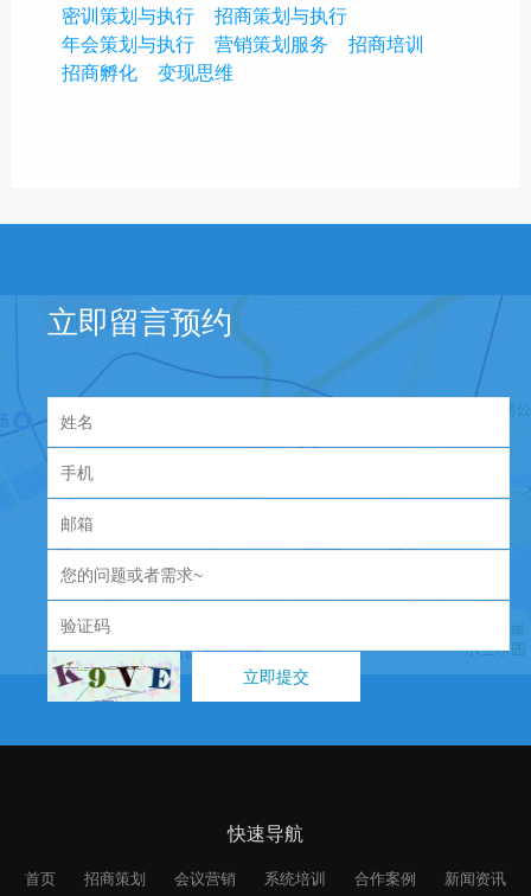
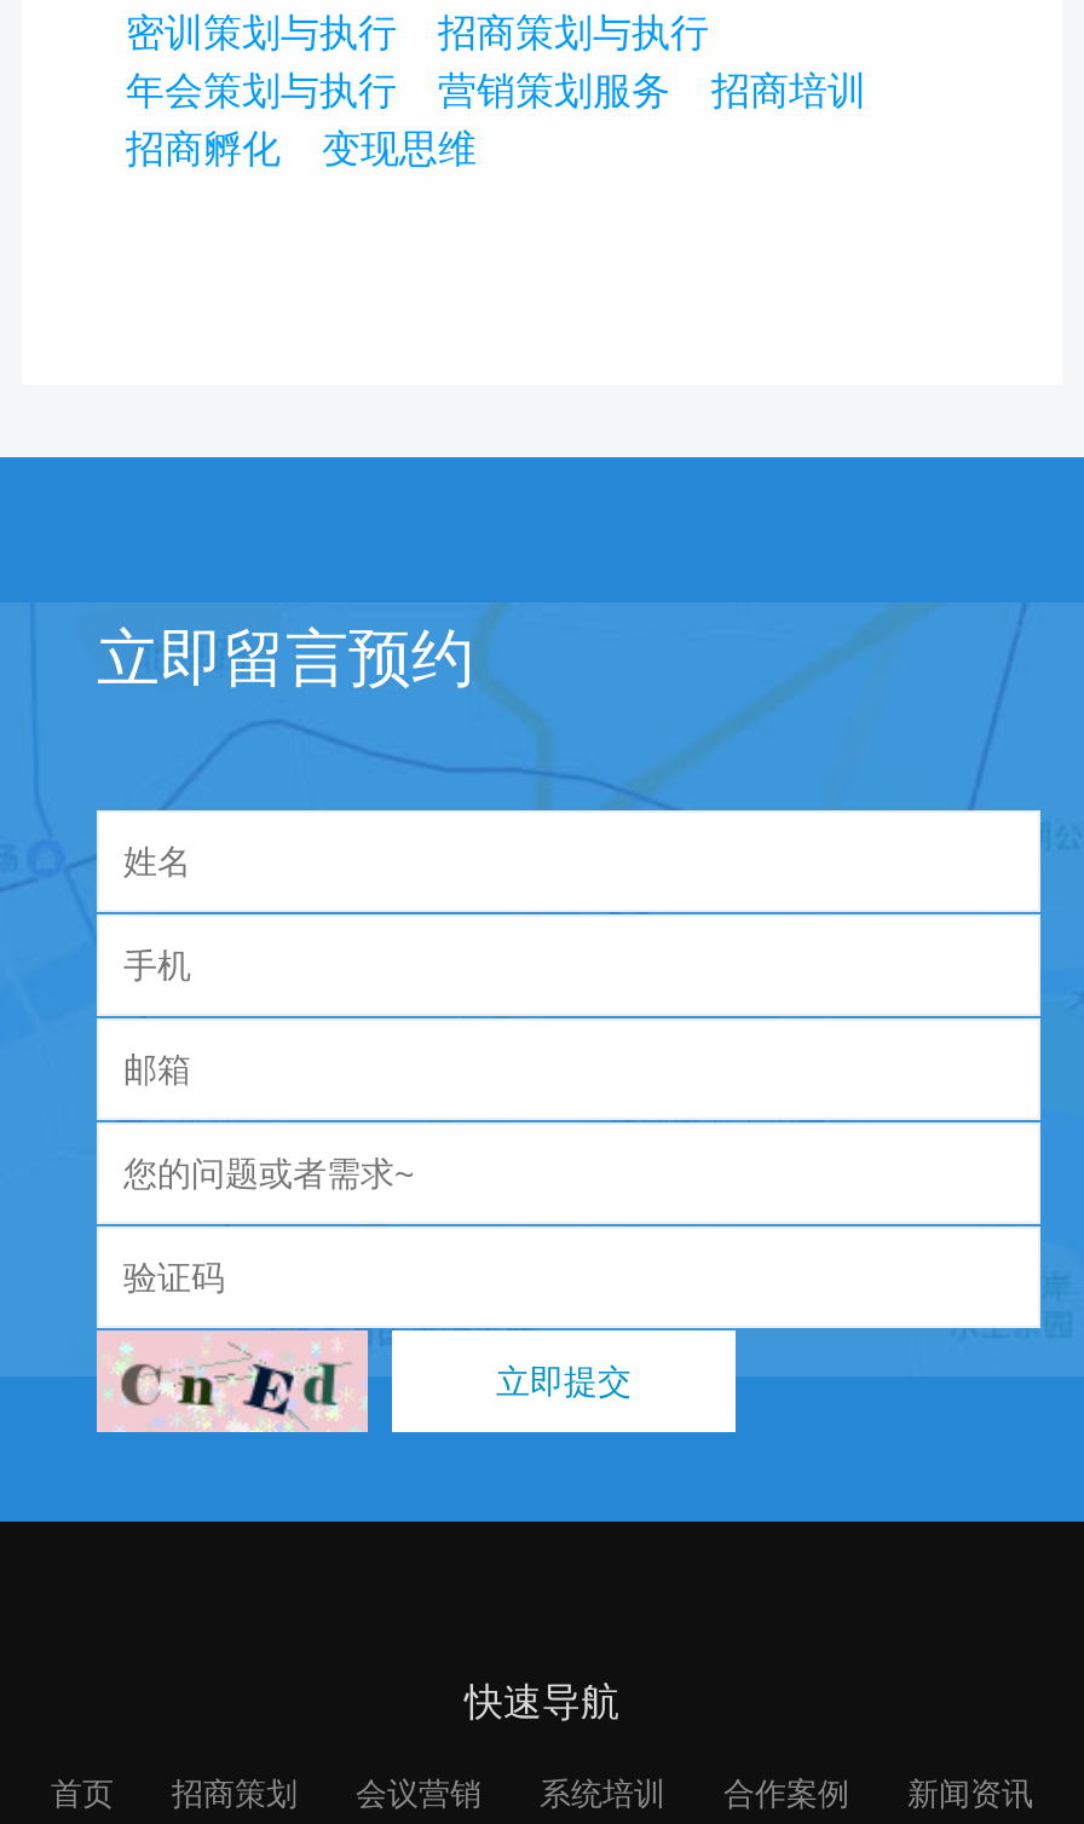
- [image]
+ [image]
